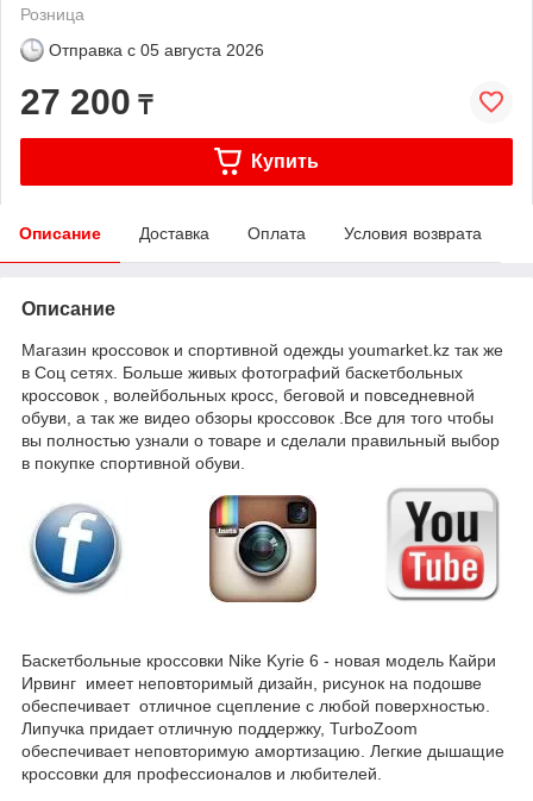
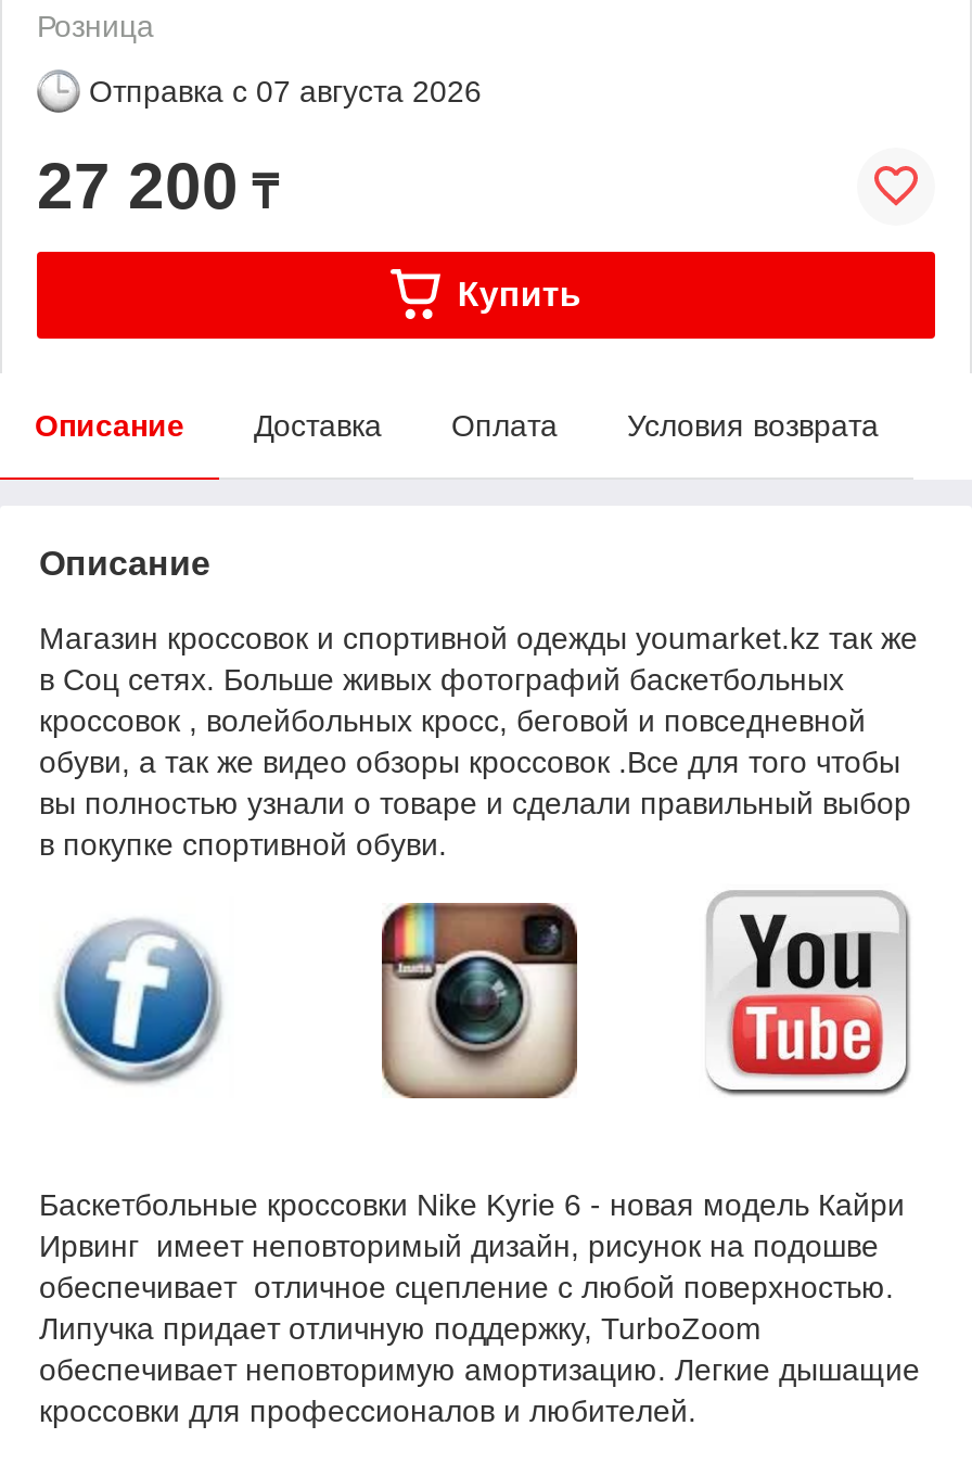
- Отправка с 05 августа 2026
+ Отправка с 07 августа 2026
